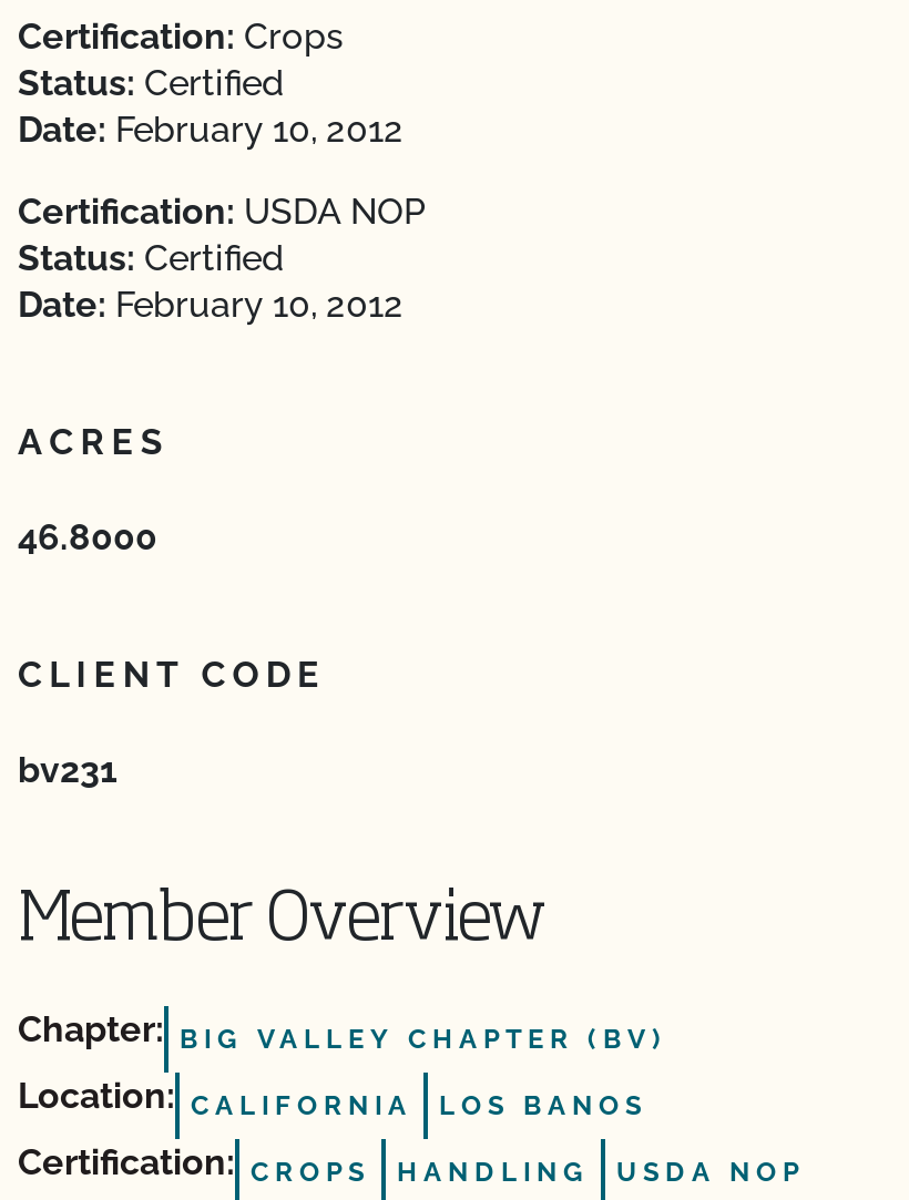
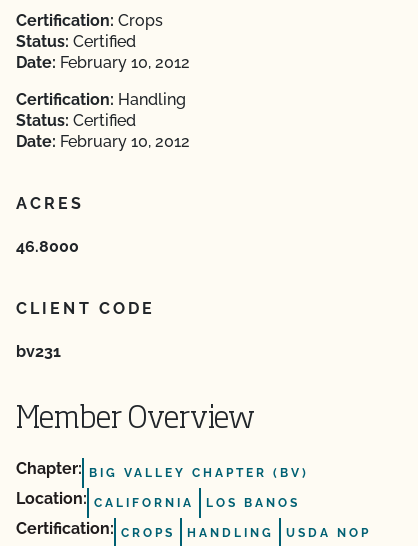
- Certification: USDA NOP
+ Certification: Handling
